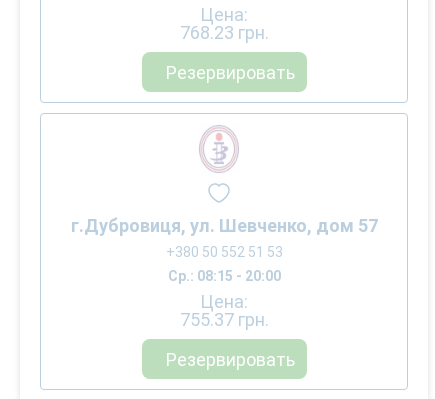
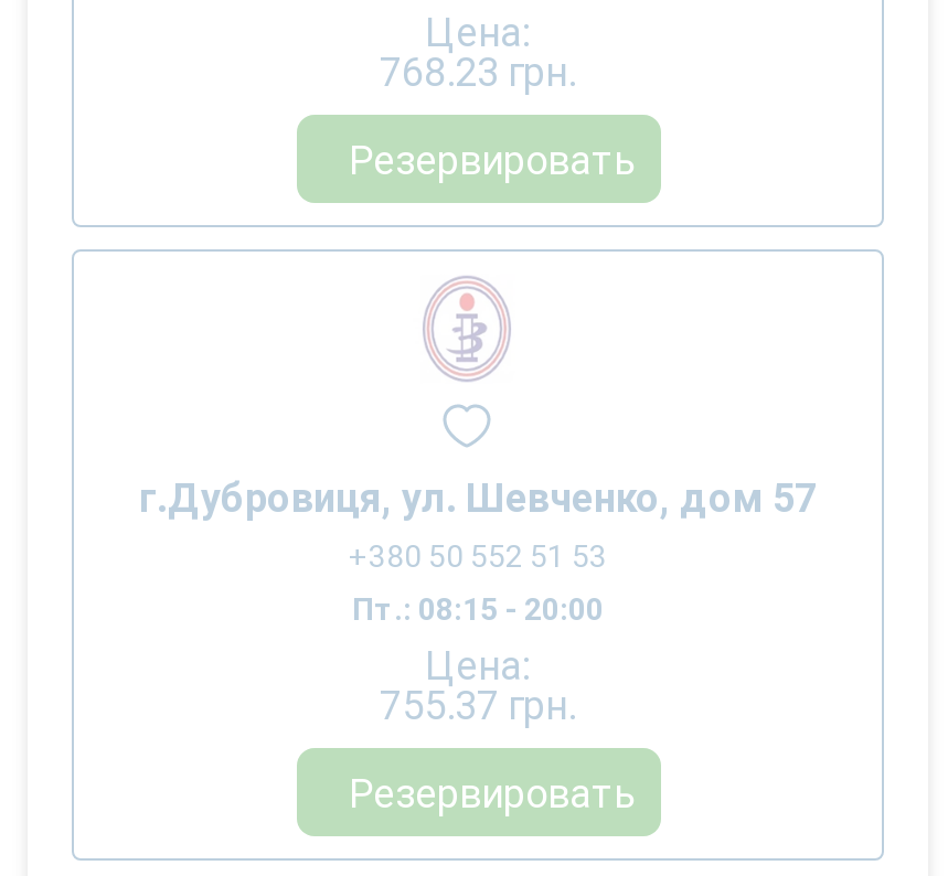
- Ср.: 08:15 - 20:00
+ Пт.: 08:15 - 20:00
